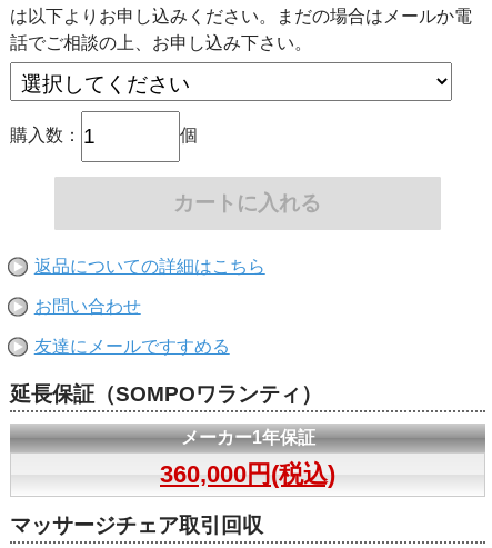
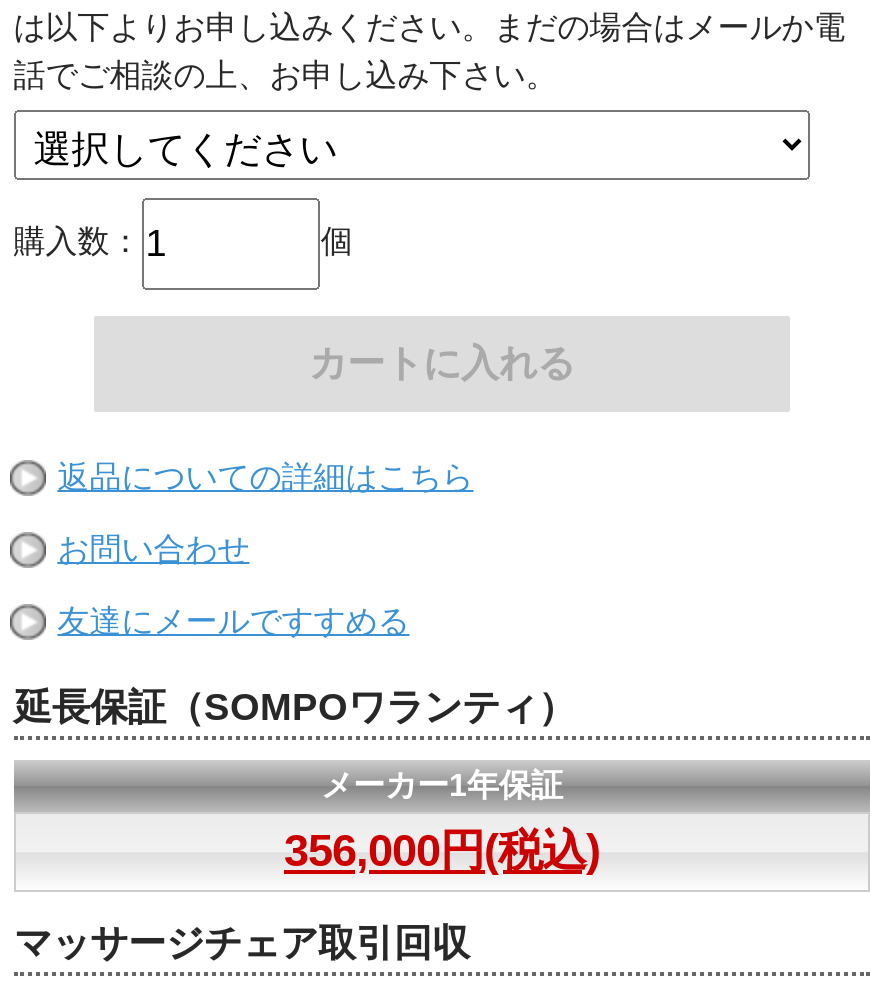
- 360,000円(税込)
+ 356,000円(税込)
